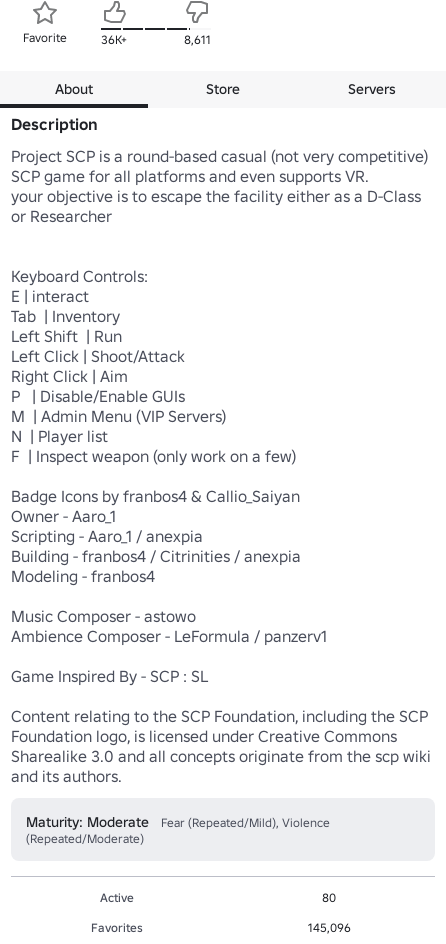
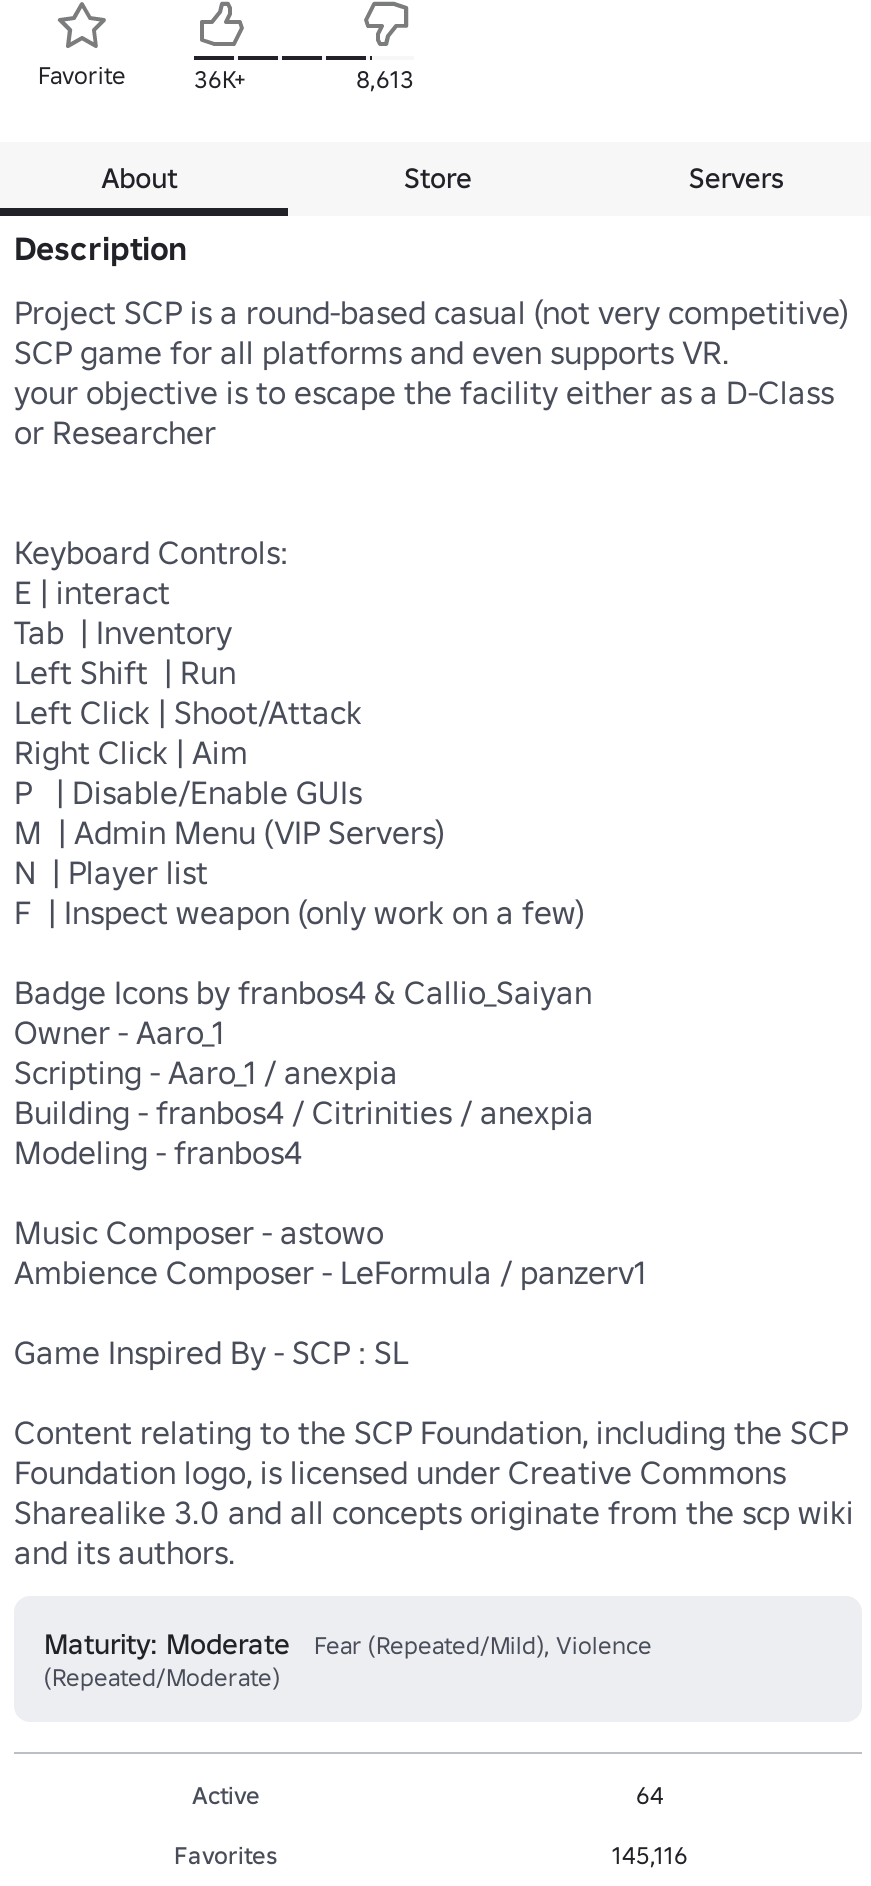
- 8,611
+ 8,613

- 80
+ 64

- 145,096
+ 145,116
